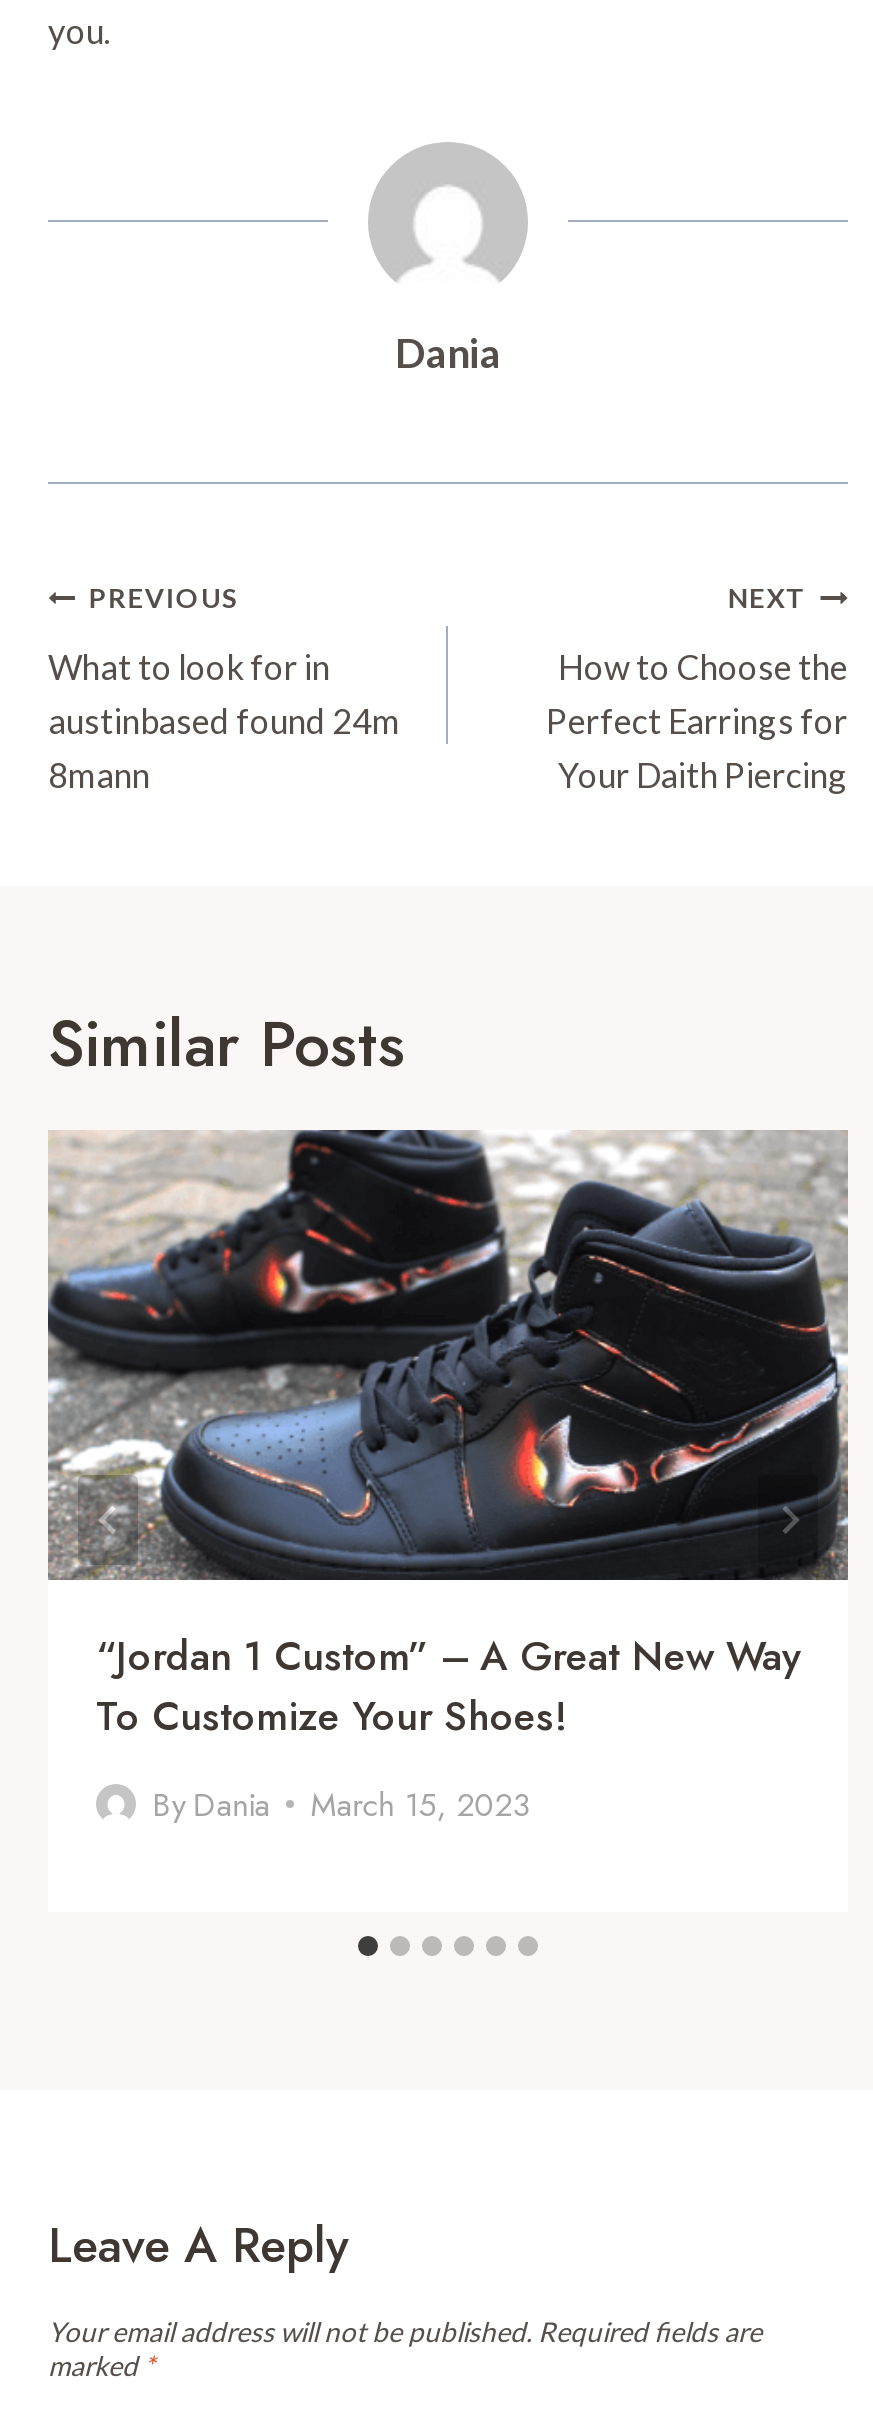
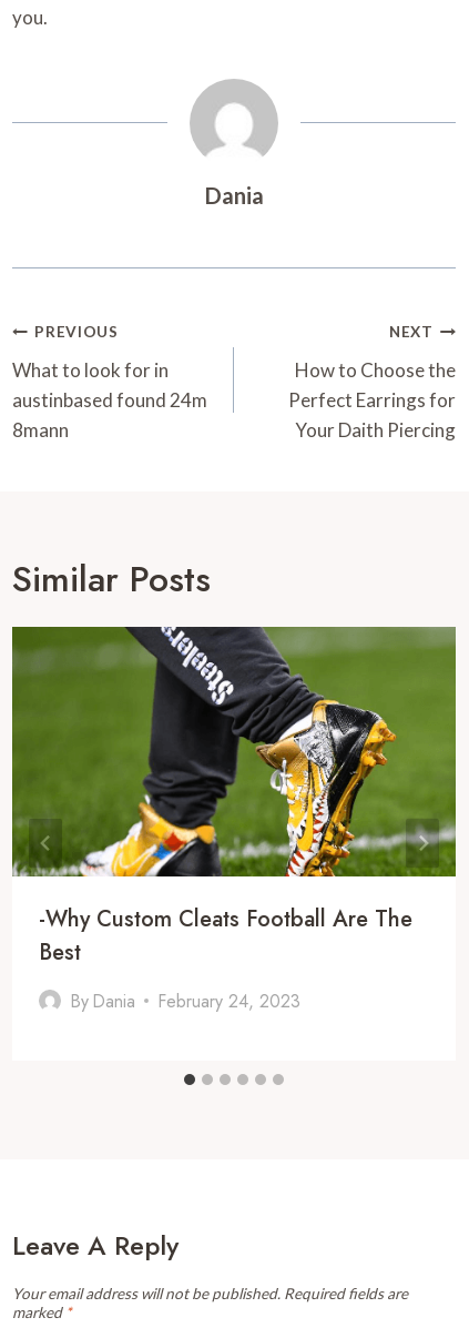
- [image]
- “jordan 1 Custom” – A Great New Way
- To Customize Your Shoes!
+ [image]
+ -Why Custom Cleats Football Are The
+ Best

- By Dania March 15, 2023
+ By Dania February 24, 2023
